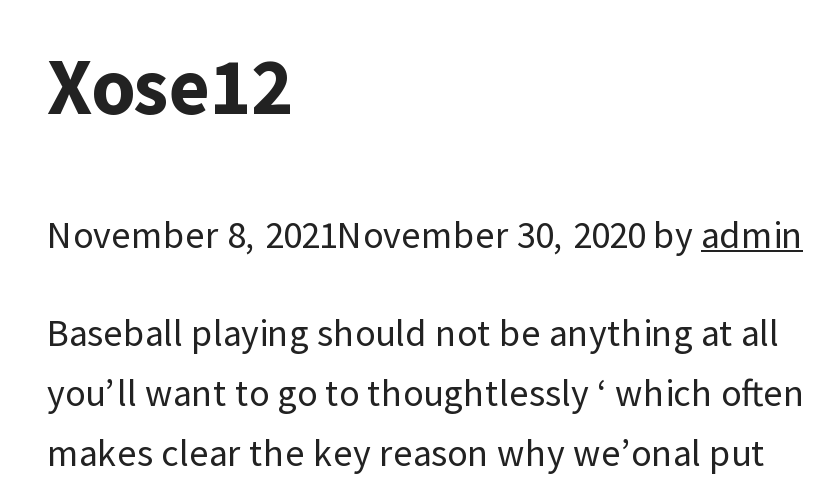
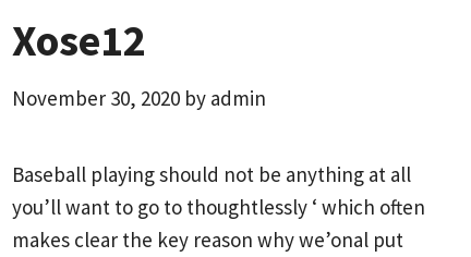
- November 8, 2021November 30, 2020 by admin
+ November 30, 2020 by admin
